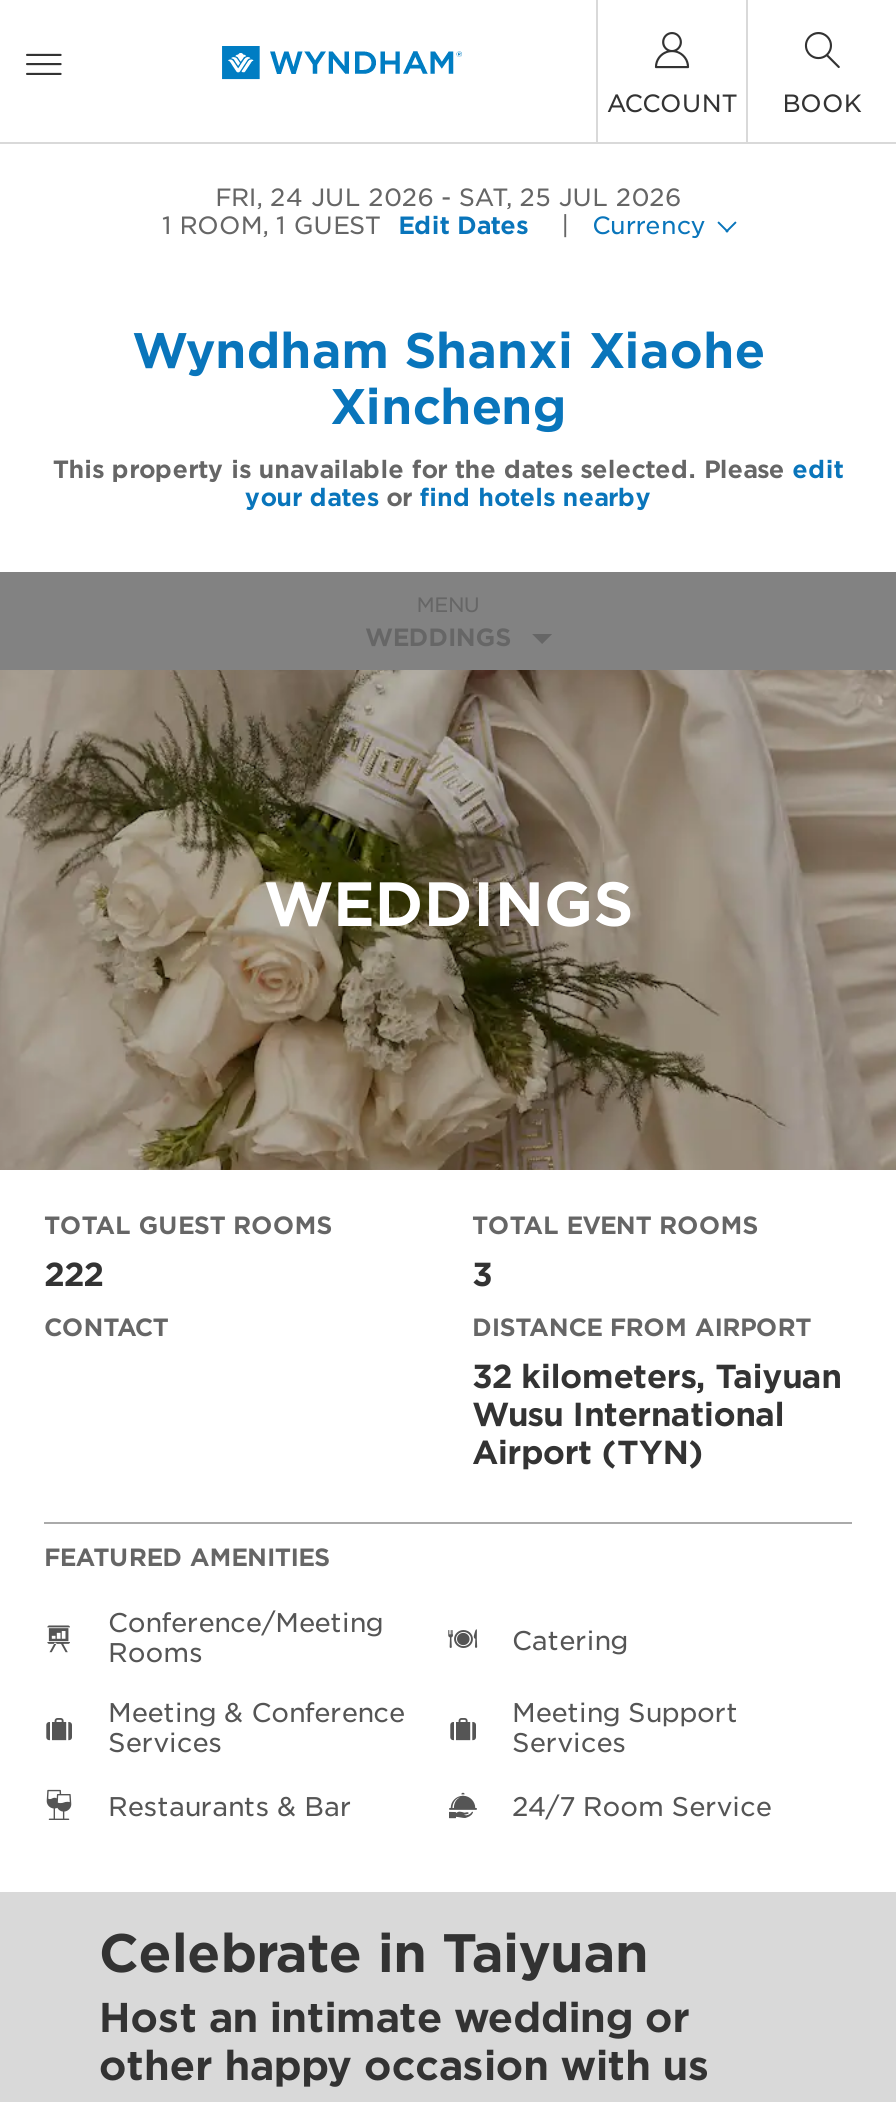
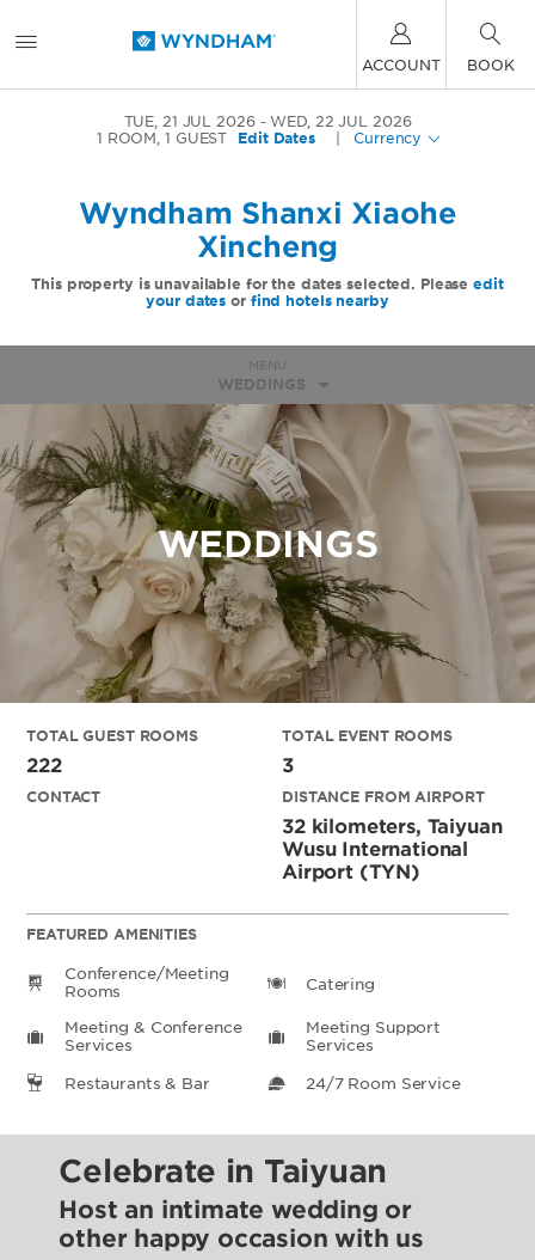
- FRI, 24 JUL 2026
+ TUE, 21 JUL 2026

- SAT, 25 JUL 2026
+ WED, 22 JUL 2026
